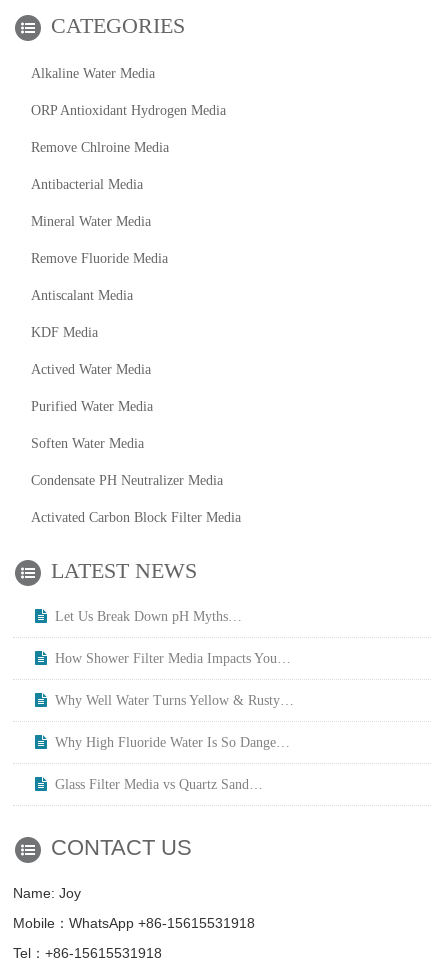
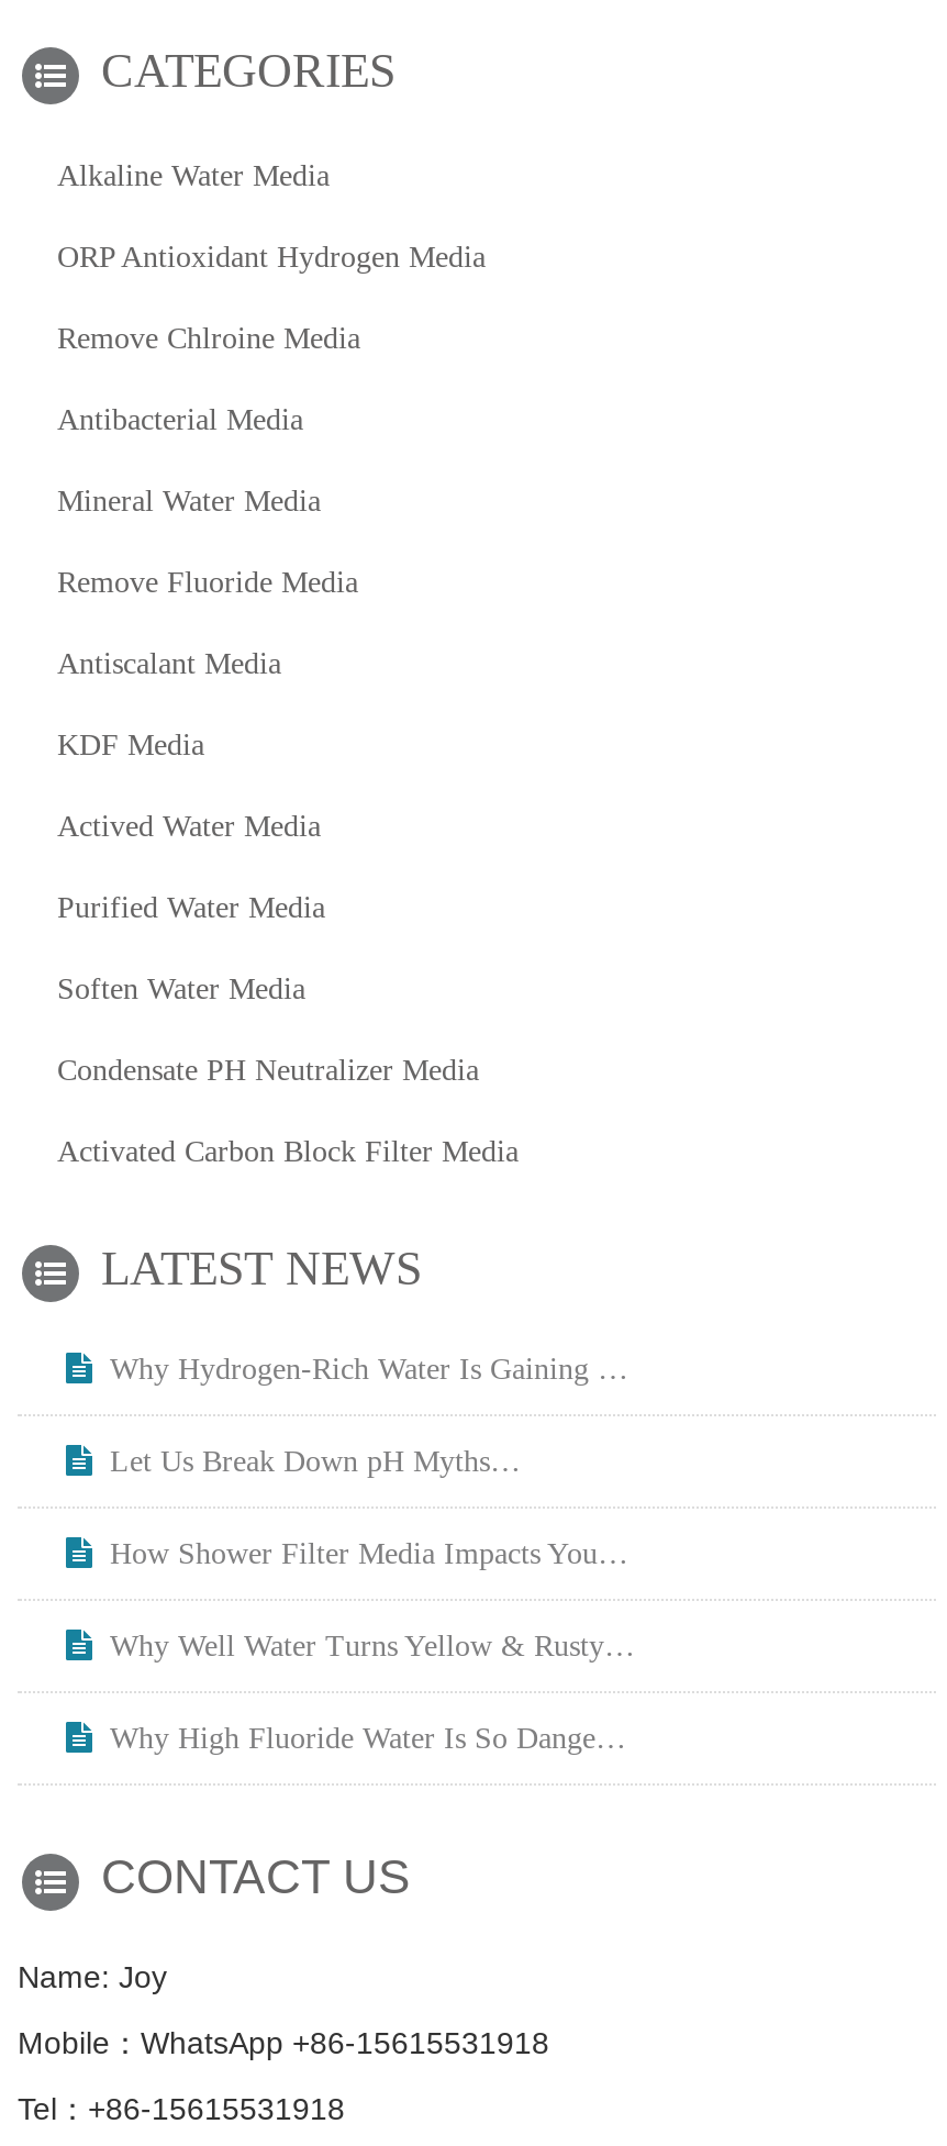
+ Why Hydrogen-Rich Water Is Gaining …

moved down: Let Us Break Down pH Myths… | How Shower Filter Media Impacts You… | Why Well Water Turns Yellow & Rusty… | Why High Fluoride Water Is So Dange…

- Glass Filter Media vs Quartz Sand…
